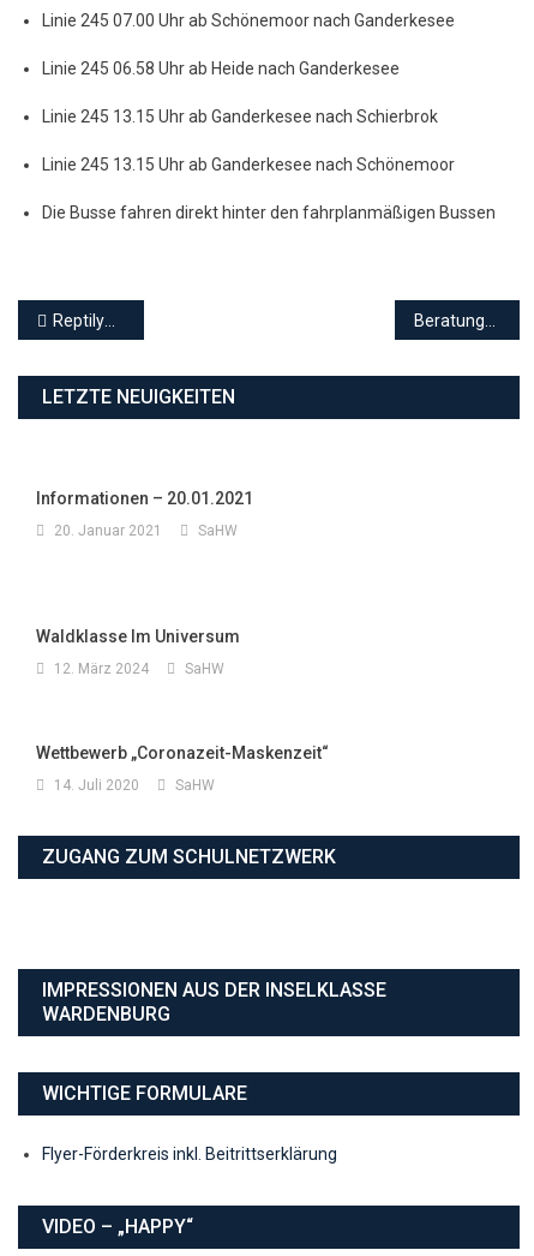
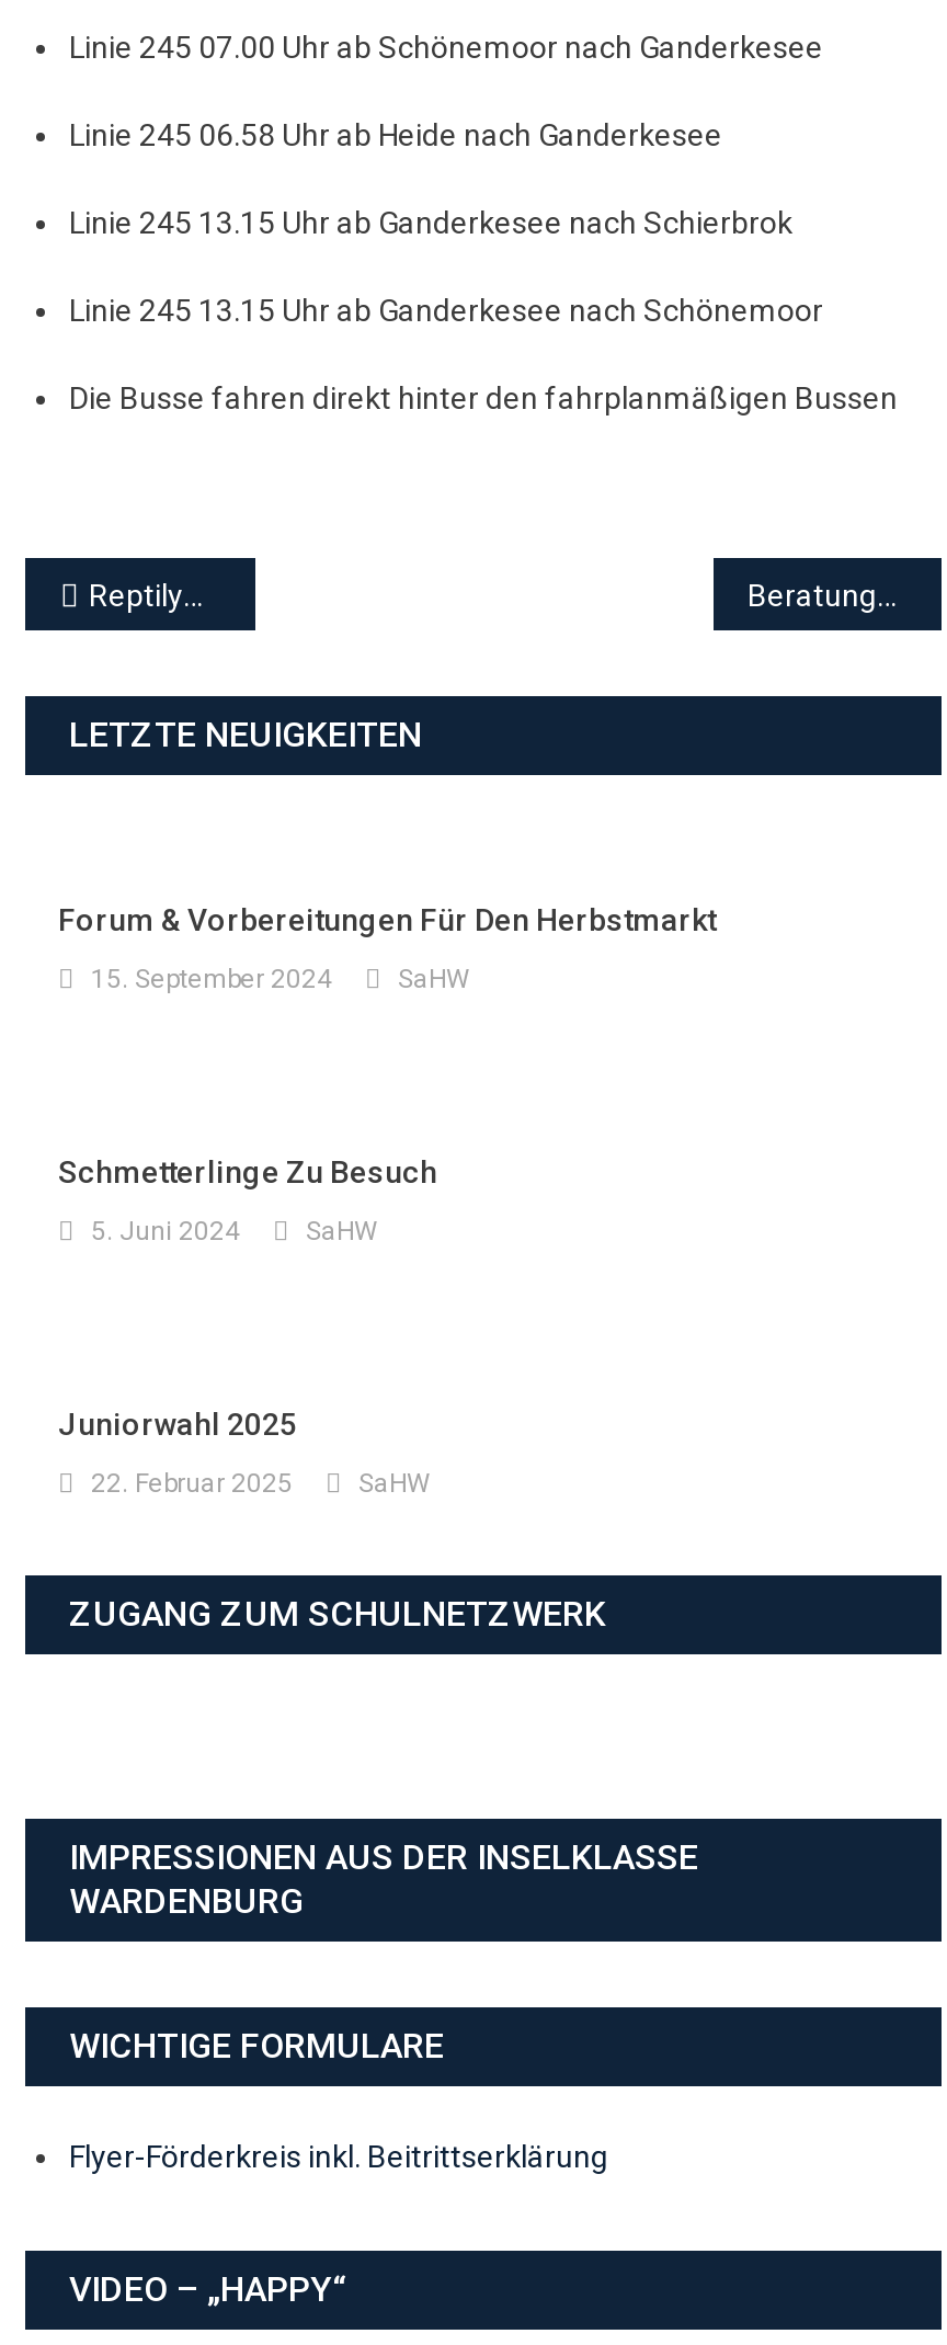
- Informationen – 20.01.2021
+ Forum & Vorbereitungen Für Den Herbstmarkt

- 20. Januar 2021
+ 15. September 2024

- Waldklasse Im Universum
+ Schmetterlinge Zu Besuch

- 12. März 2024
+ 5. Juni 2024

- Wettbewerb „Coronazeit-Maskenzeit“
+ Juniorwahl 2025

- 14. Juli 2020
+ 22. Februar 2025
